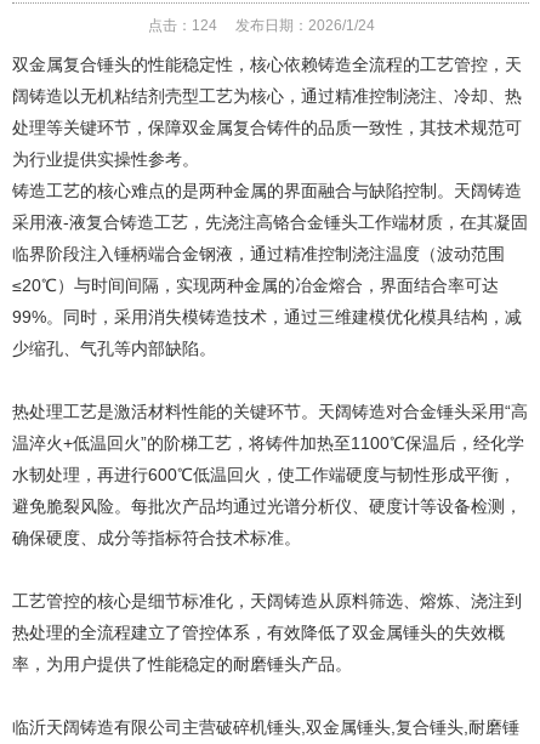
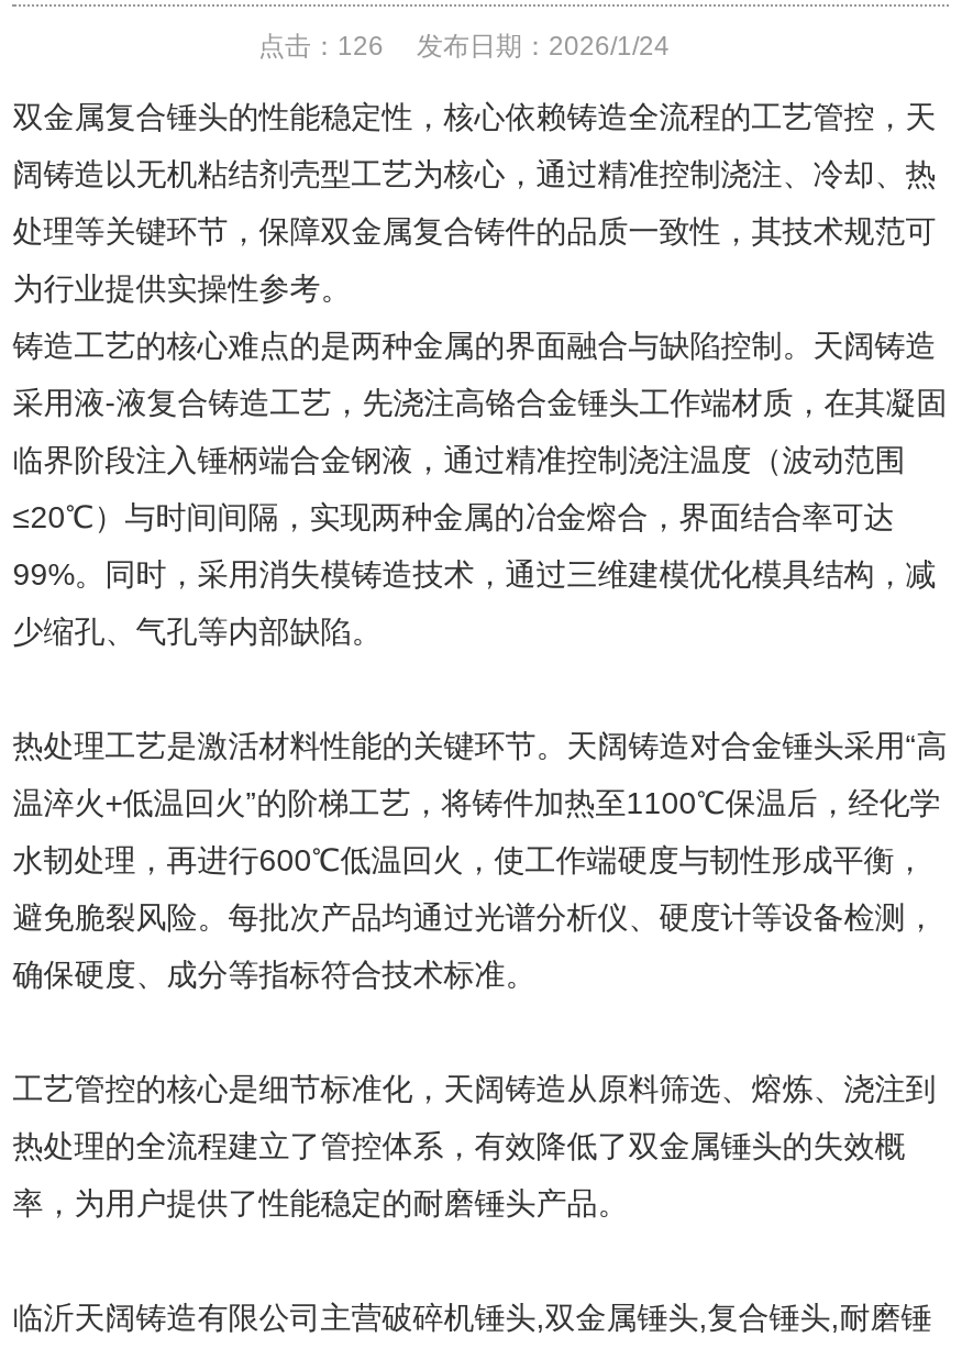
- 点击：124 发布日期：2026/1/24
+ 点击：126 发布日期：2026/1/24
